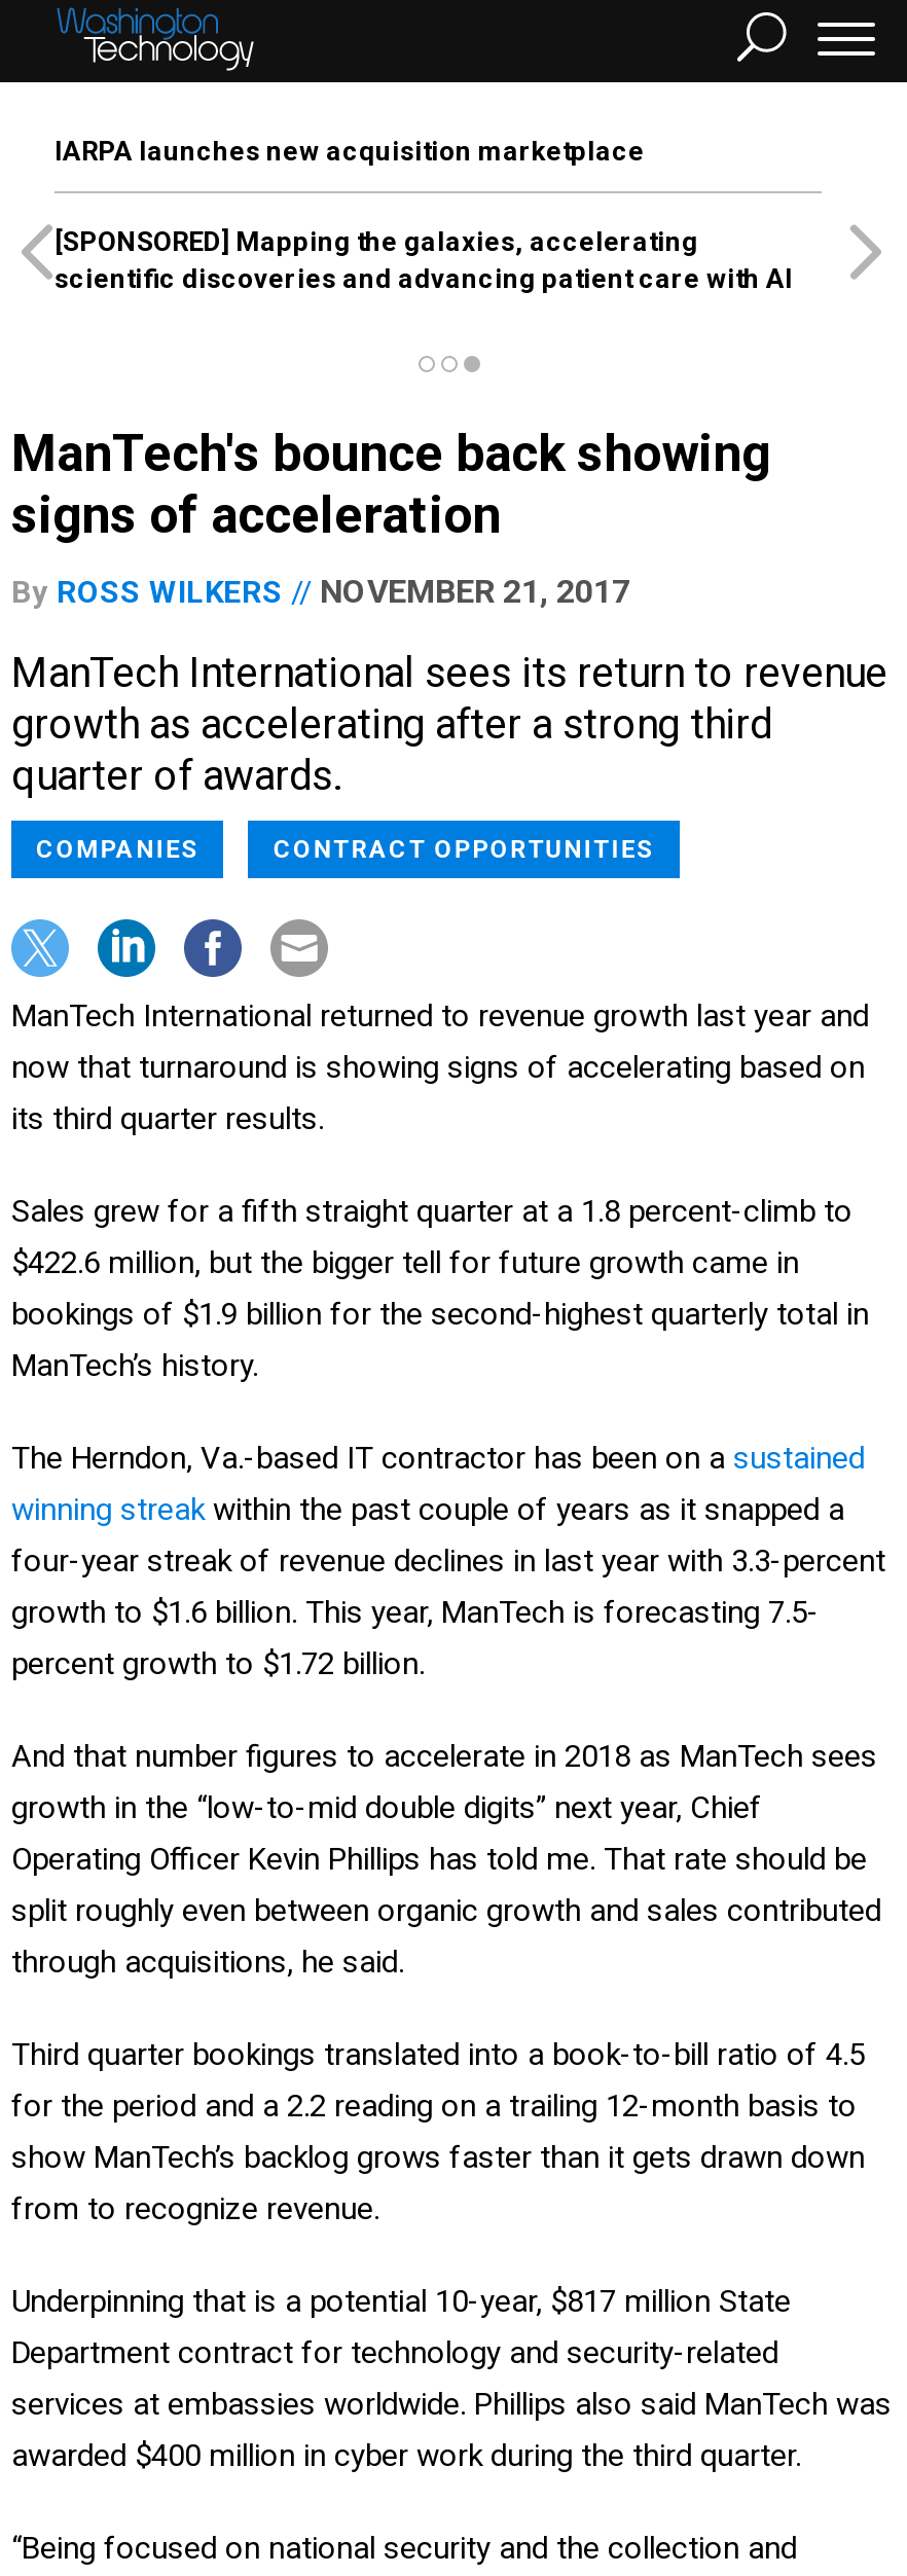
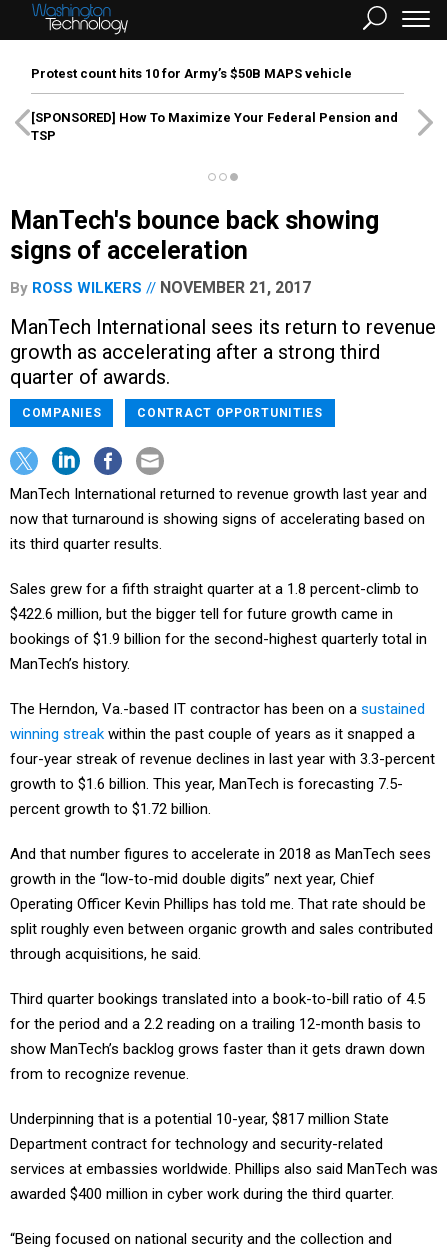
- IARPA launches new acquisition marketplace
+ Protest count hits 10 for Army’s $50B MAPS vehicle

- [SPONSORED] Mapping the galaxies, accelerating
- scientific discoveries and advancing patient care with AI
+ [SPONSORED] How To Maximize Your Federal Pension and
+ TSP
